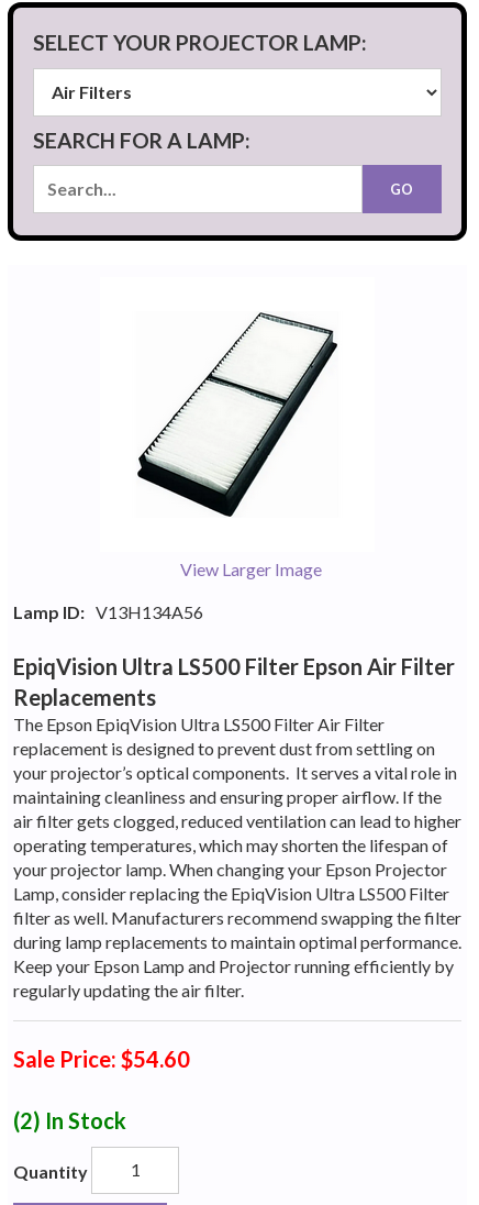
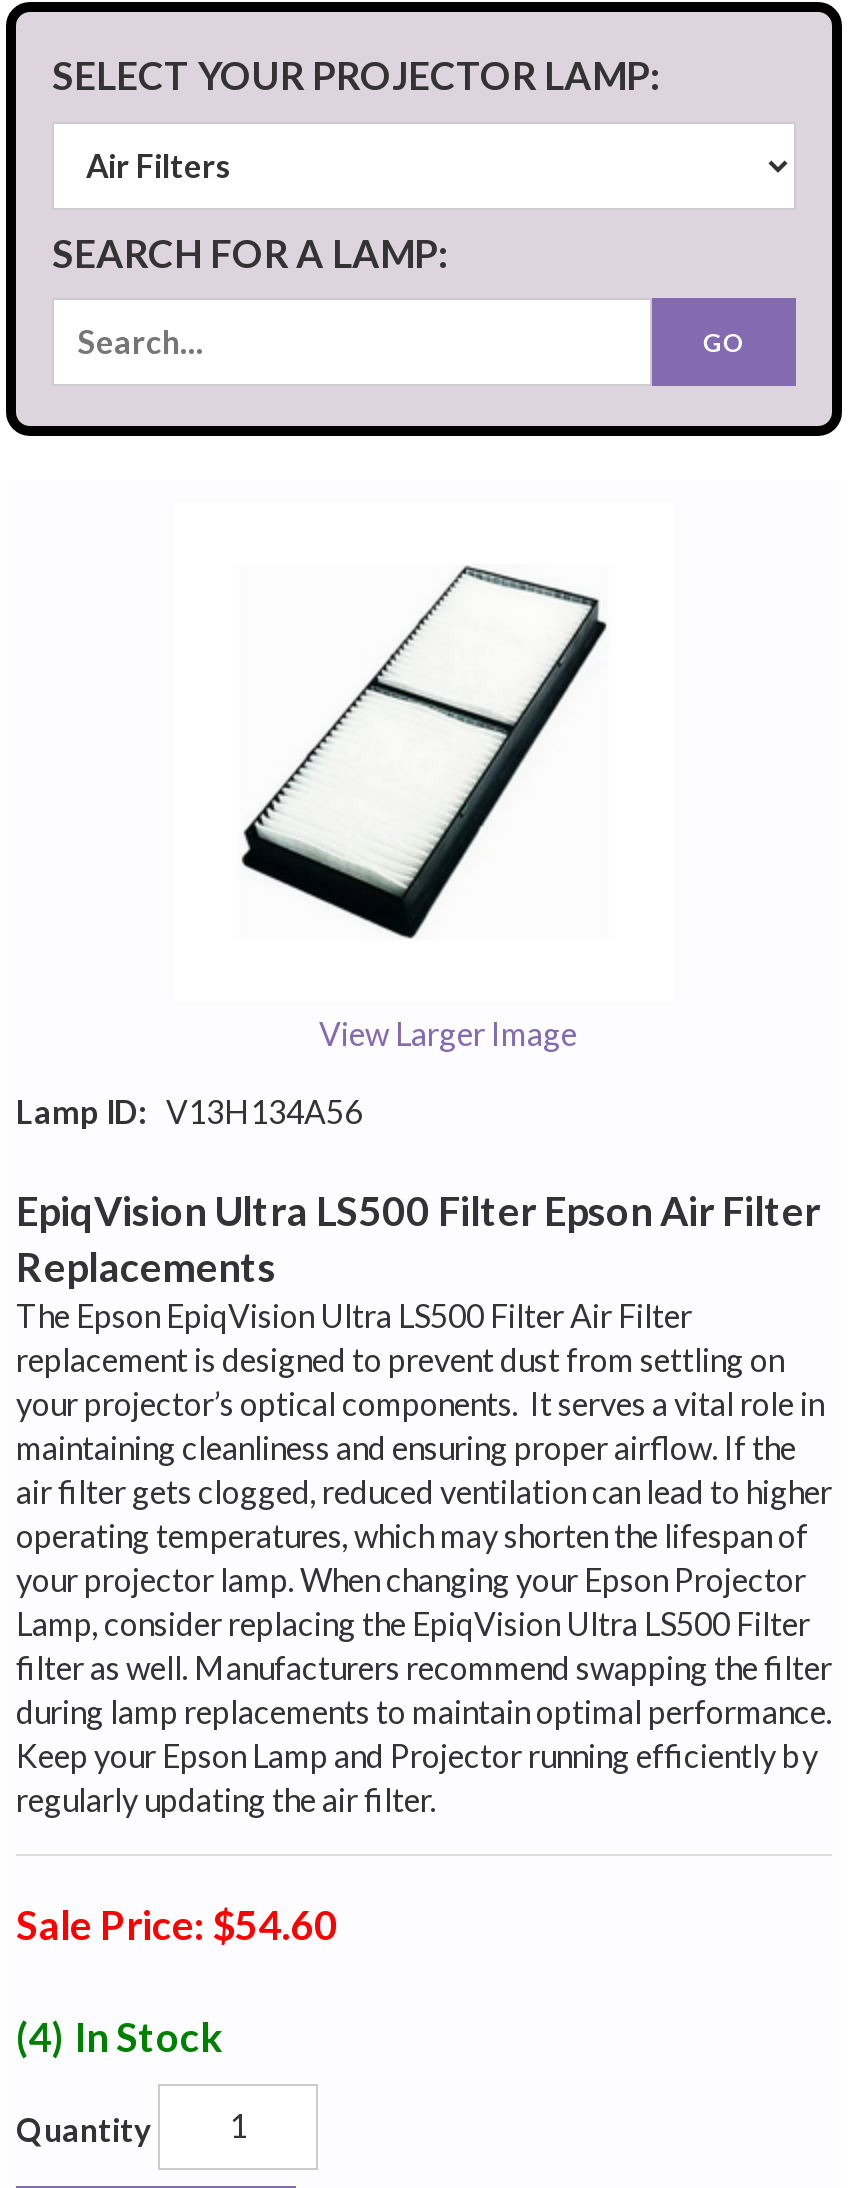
- (2) In Stock
+ (4) In Stock
